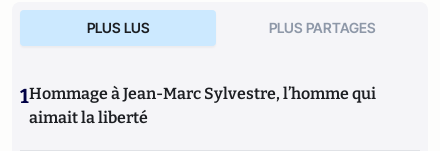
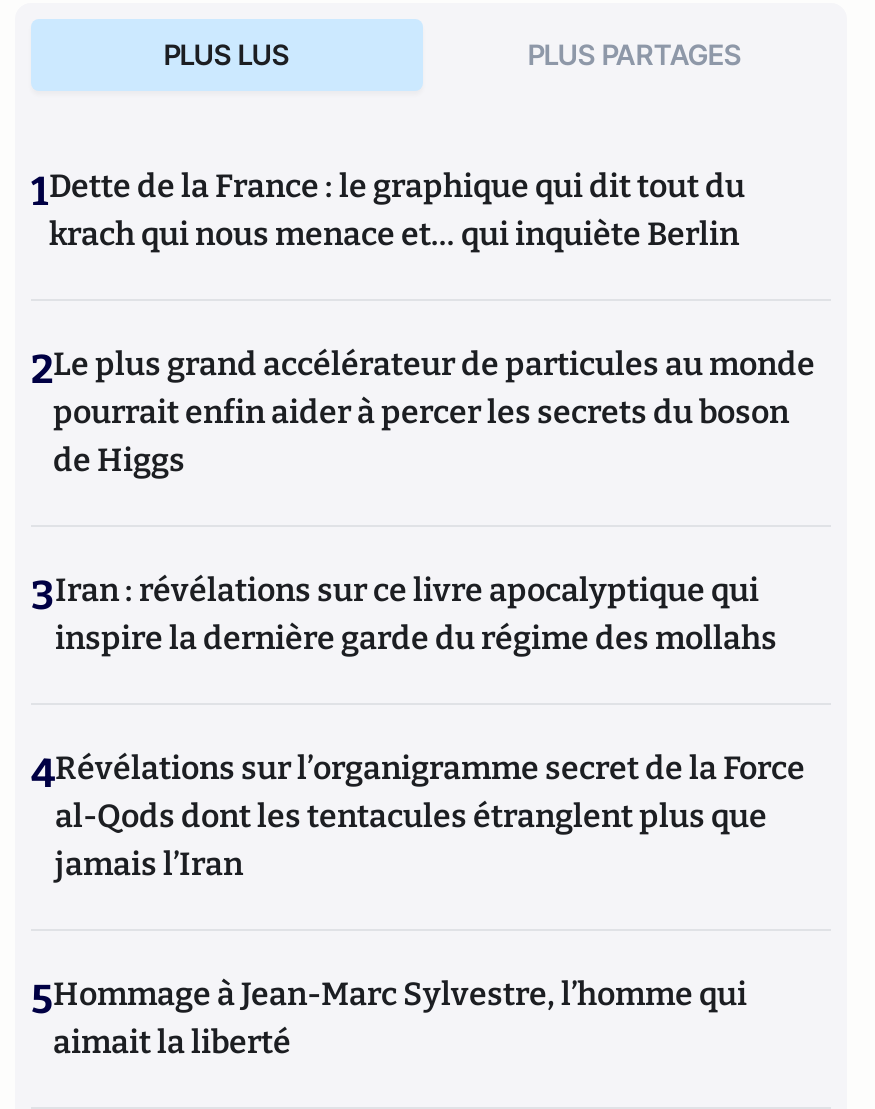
- 1Hommage à Jean-Marc Sylvestre, l’homme qui
+ 1Dette de la France : le graphique qui dit tout du
+ krach qui nous menace et… qui inquiète Berlin
+ 2Le plus grand accélérateur de particules au monde
+ pourrait enfin aider à percer les secrets du boson
+ de Higgs
+ 3Iran : révélations sur ce livre apocalyptique qui
+ inspire la dernière garde du régime des mollahs
+ 4Révélations sur l’organigramme secret de la Force
+ al-Qods dont les tentacules étranglent plus que
+ jamais l’Iran
+ 5Hommage à Jean-Marc Sylvestre, l’homme qui
